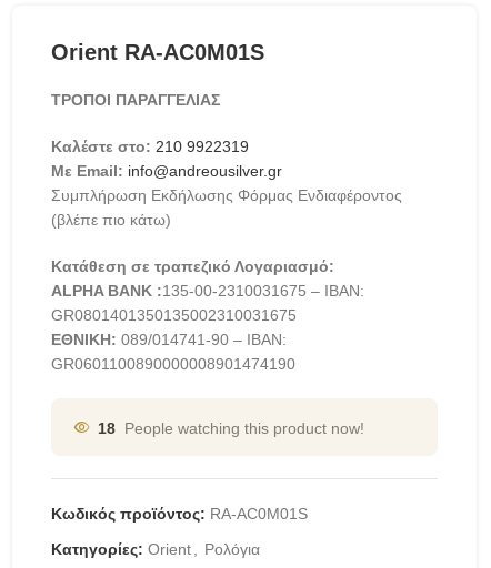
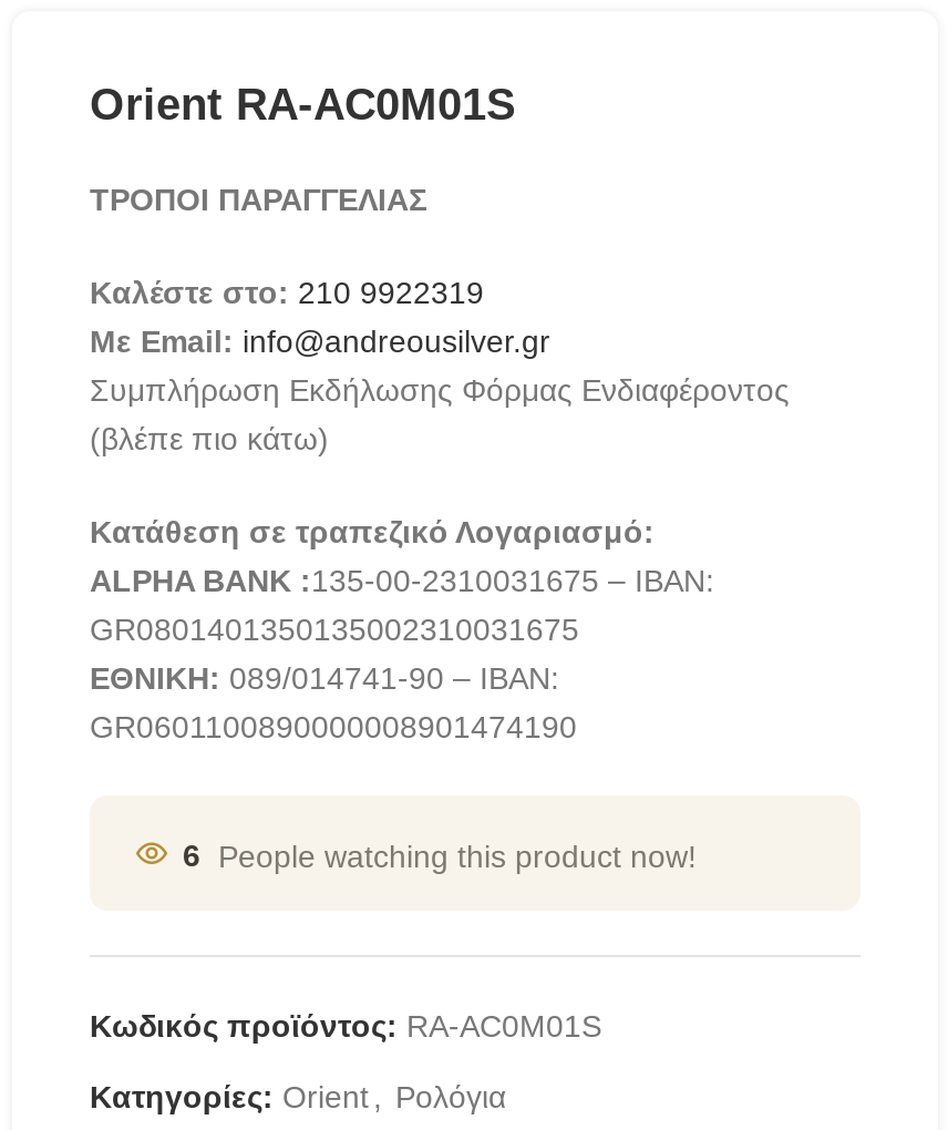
- 18 People watching this product now!
+ 6 People watching this product now!
